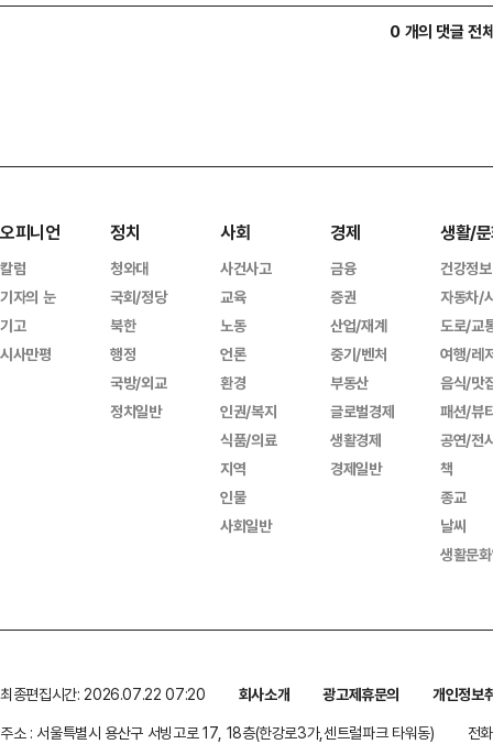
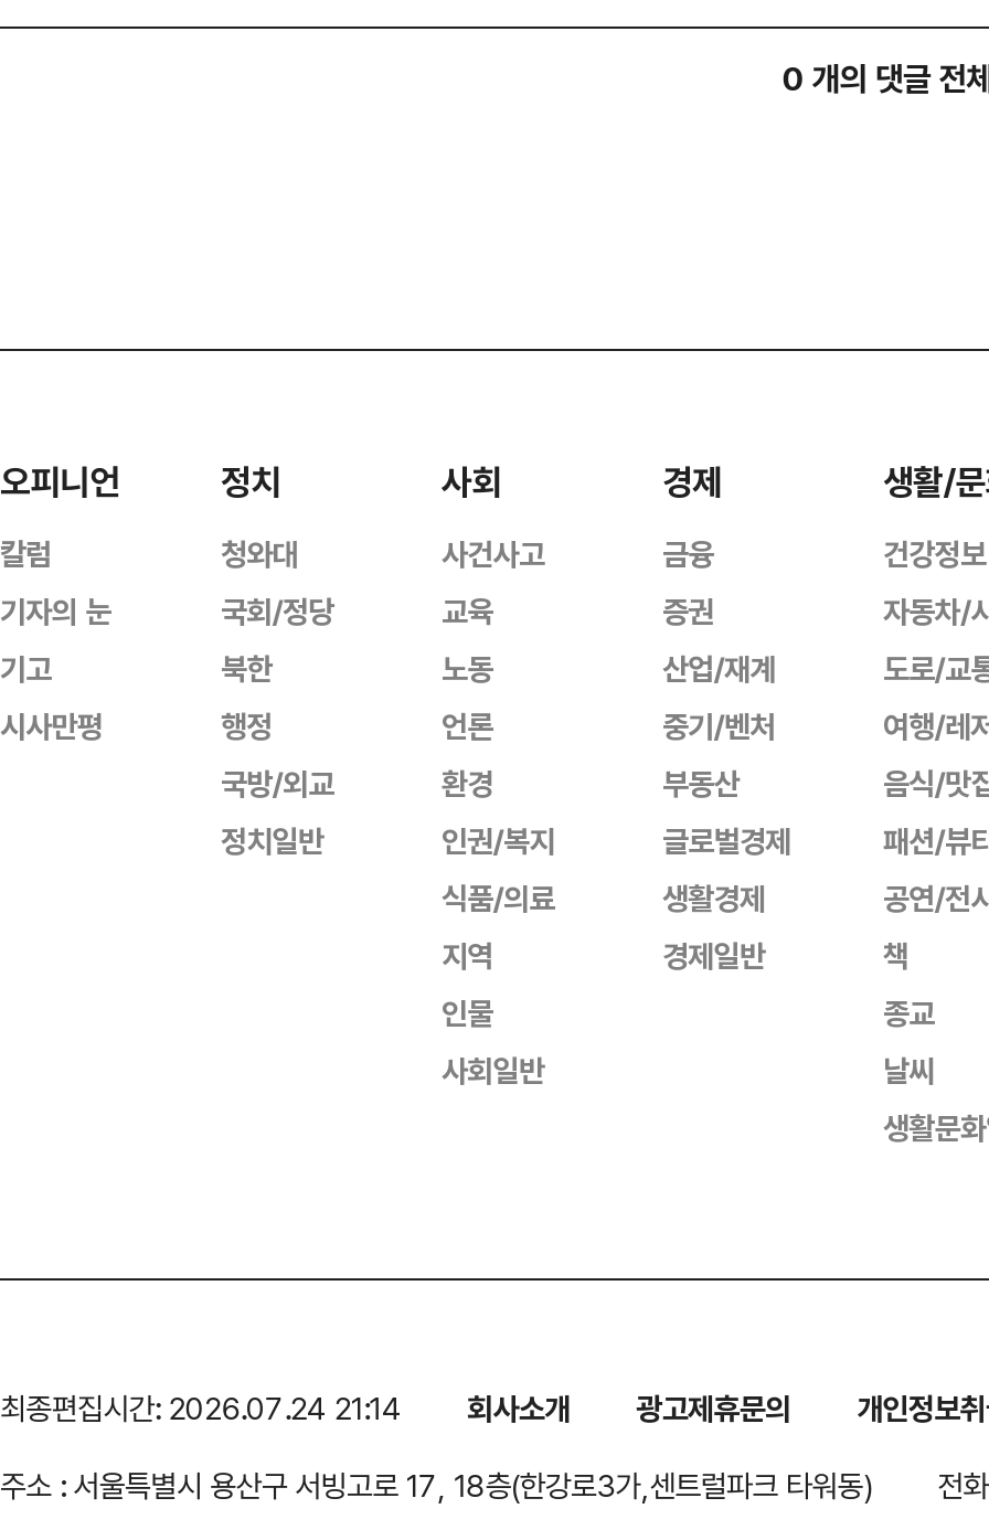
- 최종편집시간: 2026.07.22 07:20
+ 최종편집시간: 2026.07.24 21:14
